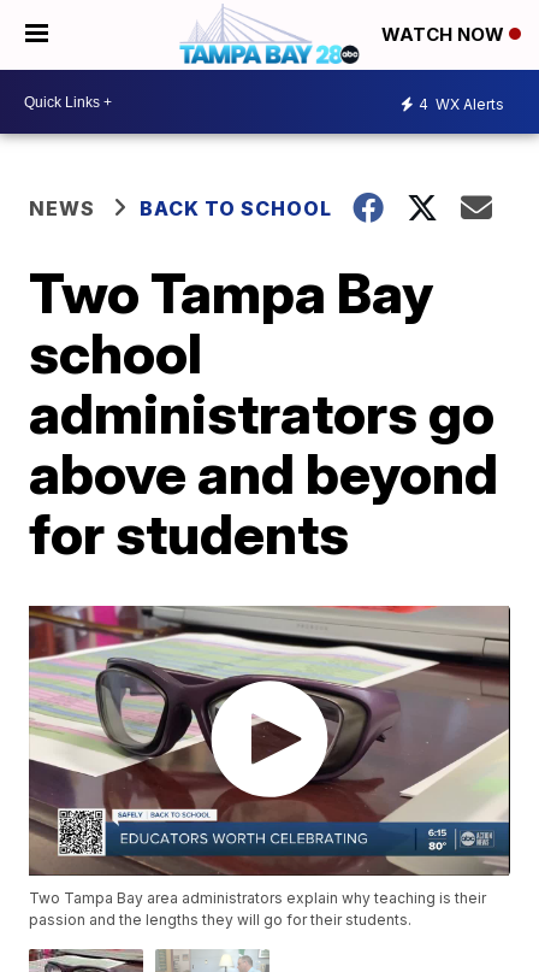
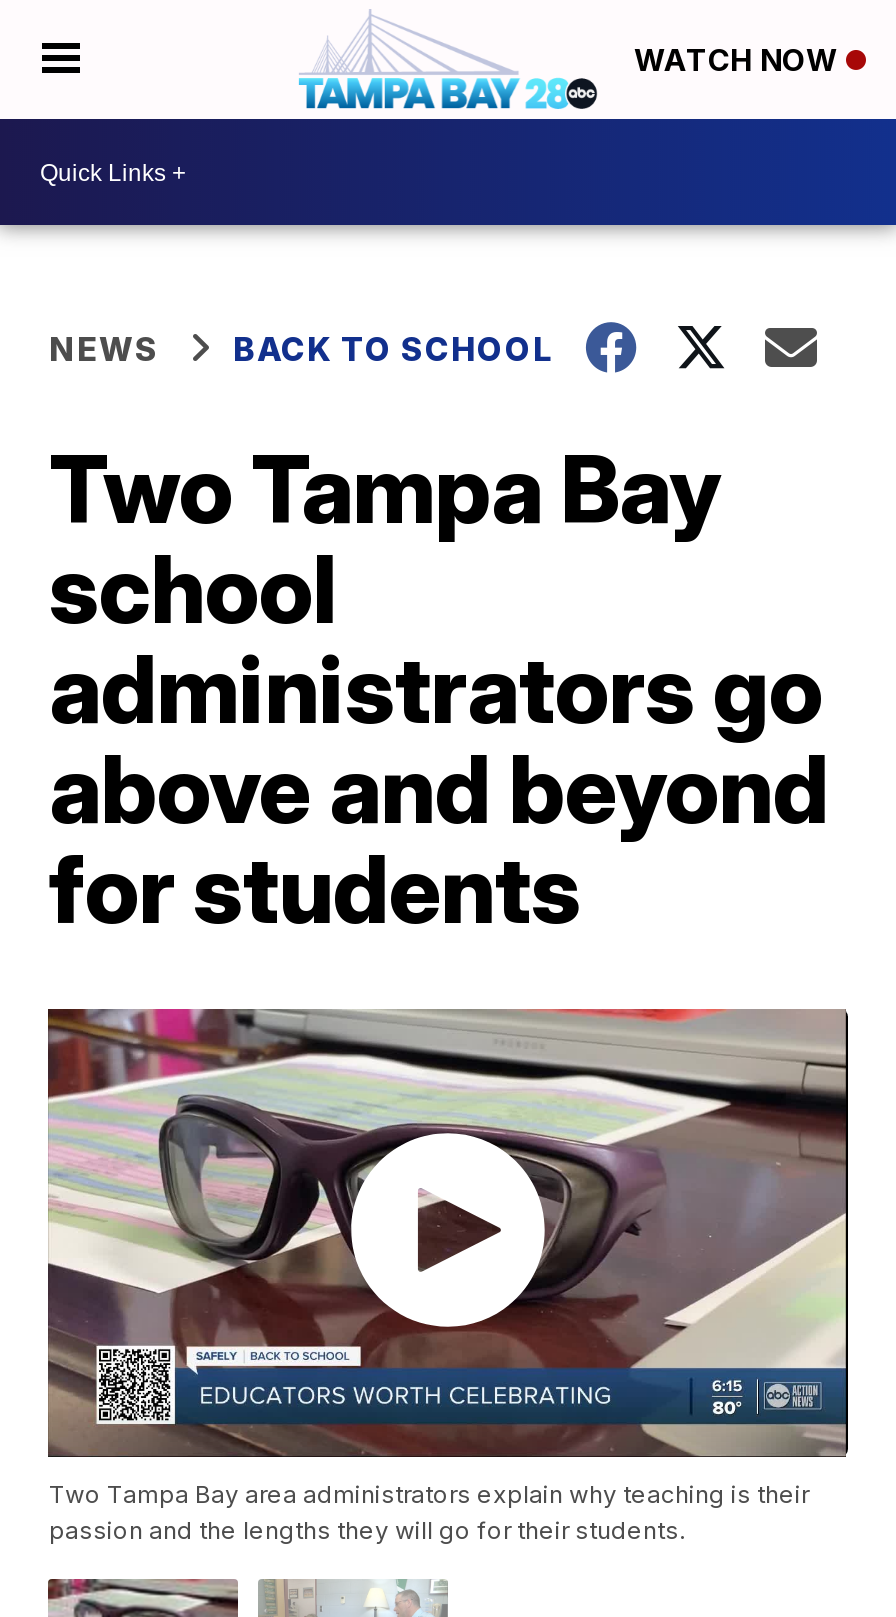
- 4 WX Alerts
